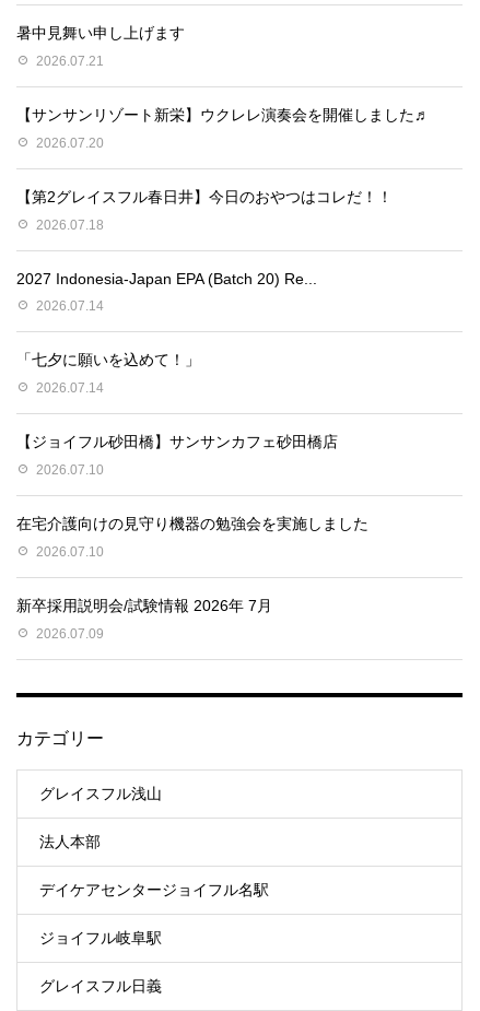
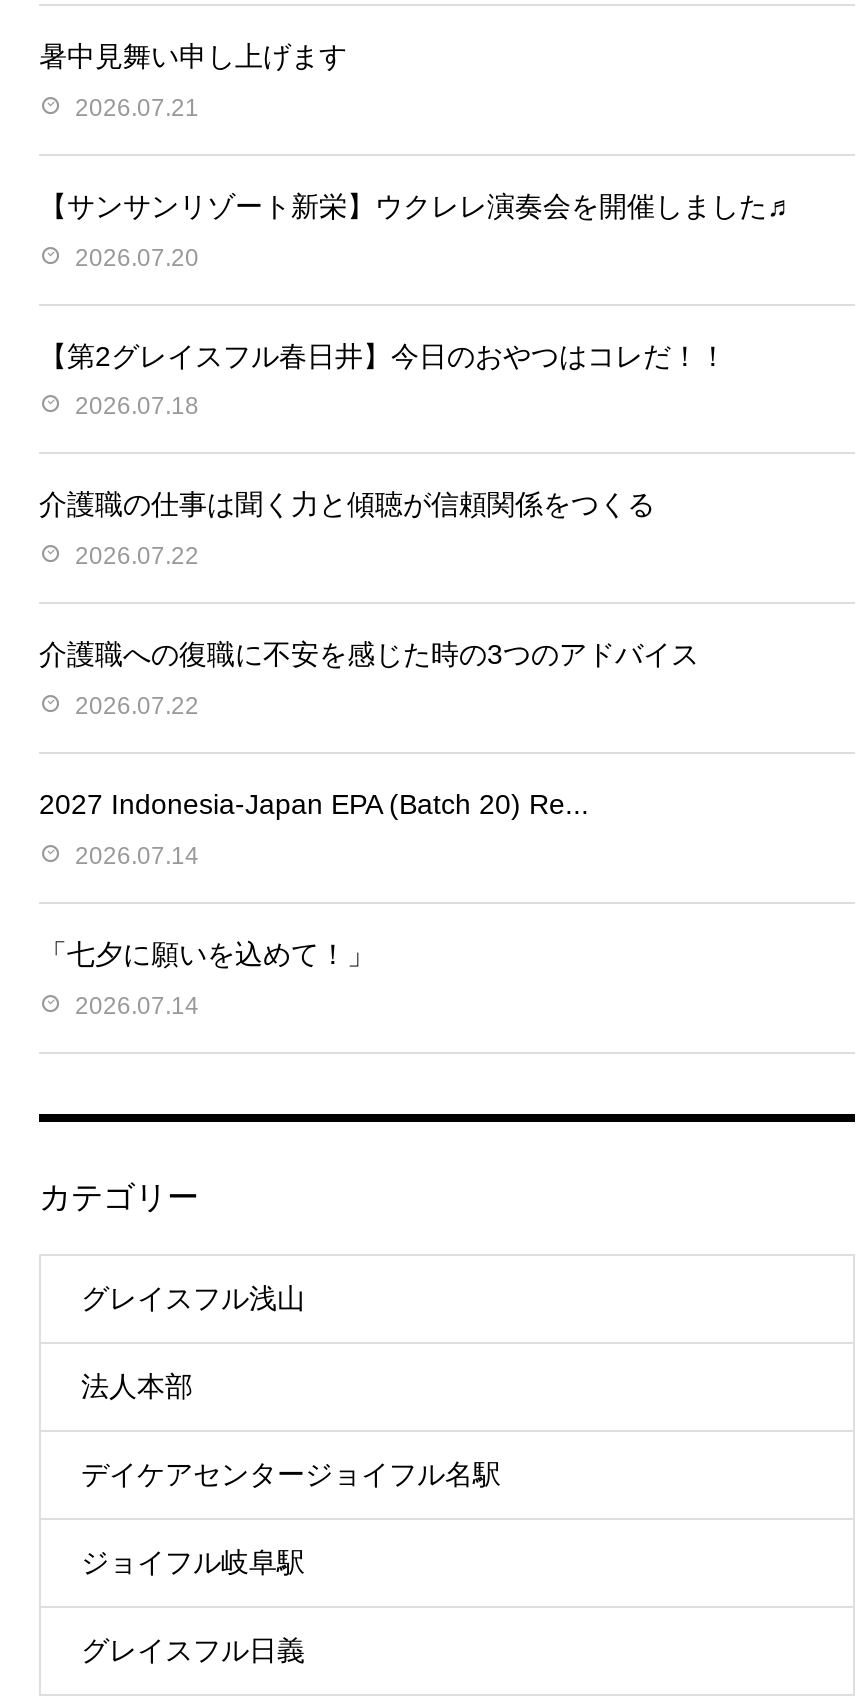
+ 介護職の仕事は聞く力と傾聴が信頼関係をつくる
+ 2026.07.22
+ 介護職への復職に不安を感じた時の3つのアドバイス
+ 2026.07.22

moved down: 2027 Indonesia-Japan EPA (Batch 20) Re... | 2026.07.14 | 「七夕に願いを込めて！」 | 2026.07.14

- 【ジョイフル砂田橋】サンサンカフェ砂田橋店
- 2026.07.10
- 在宅介護向けの見守り機器の勉強会を実施しました
- 2026.07.10
- 新卒採用説明会/試験情報 2026年 7月
- 2026.07.09
